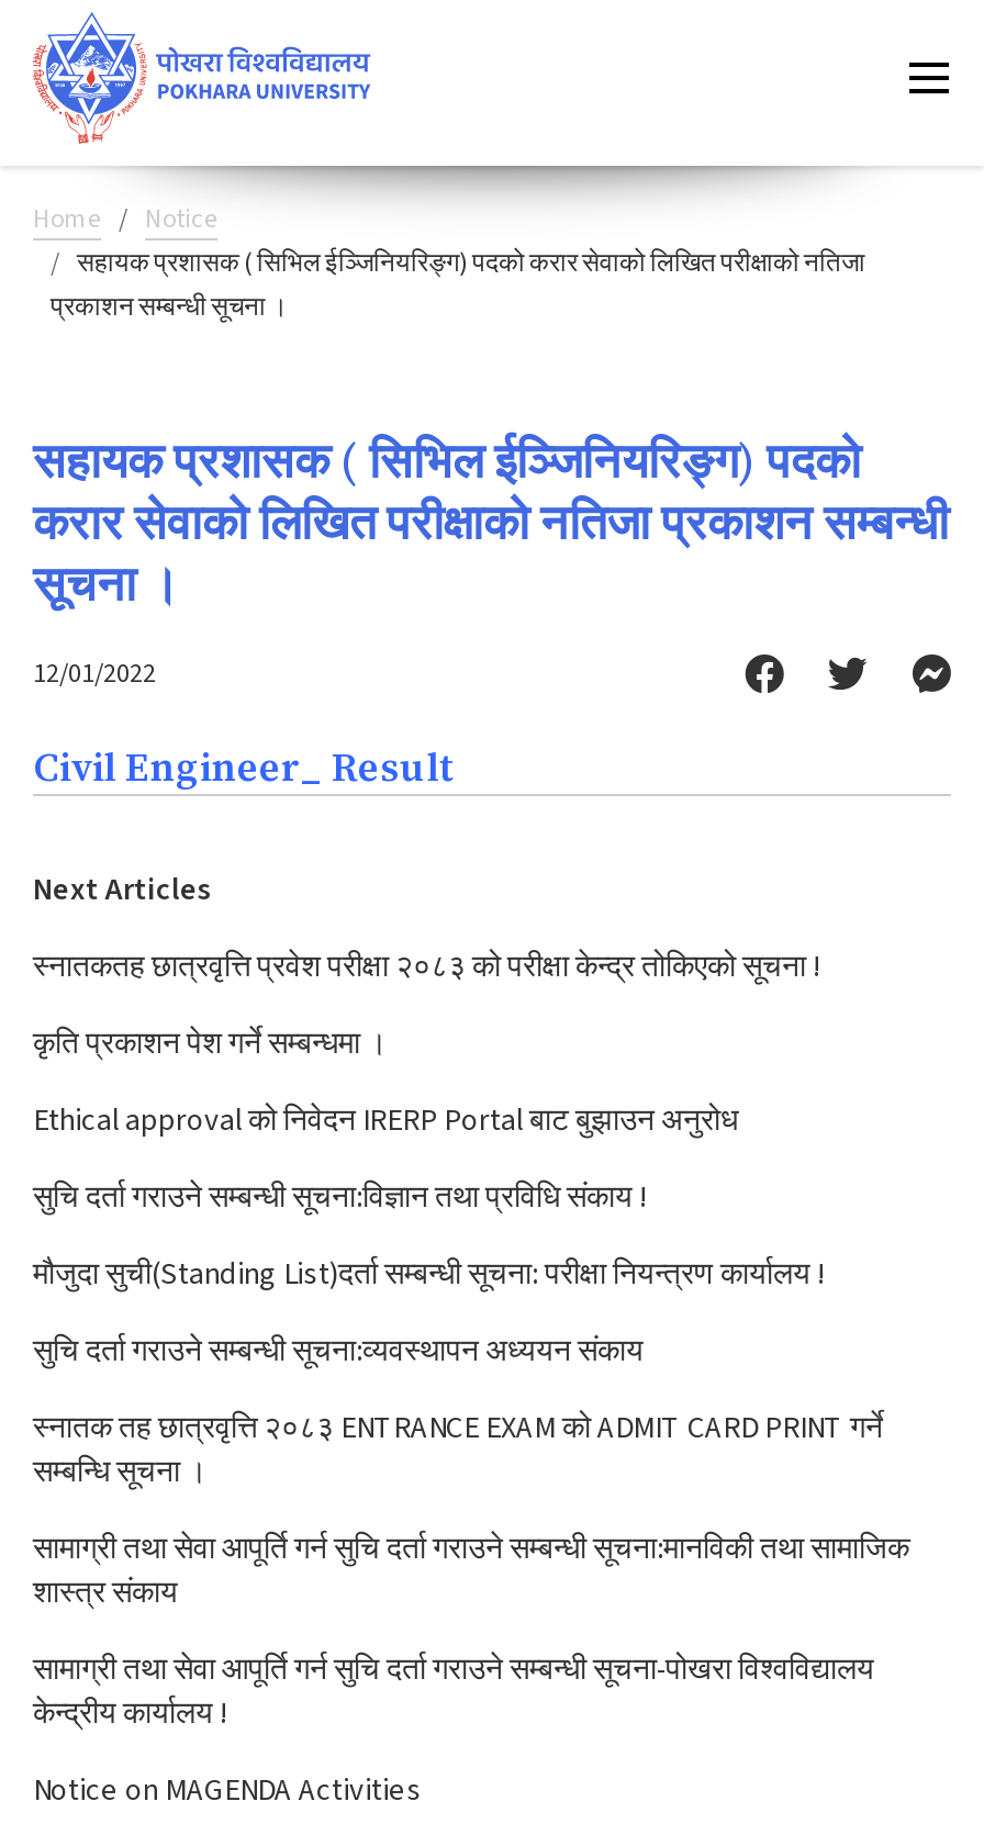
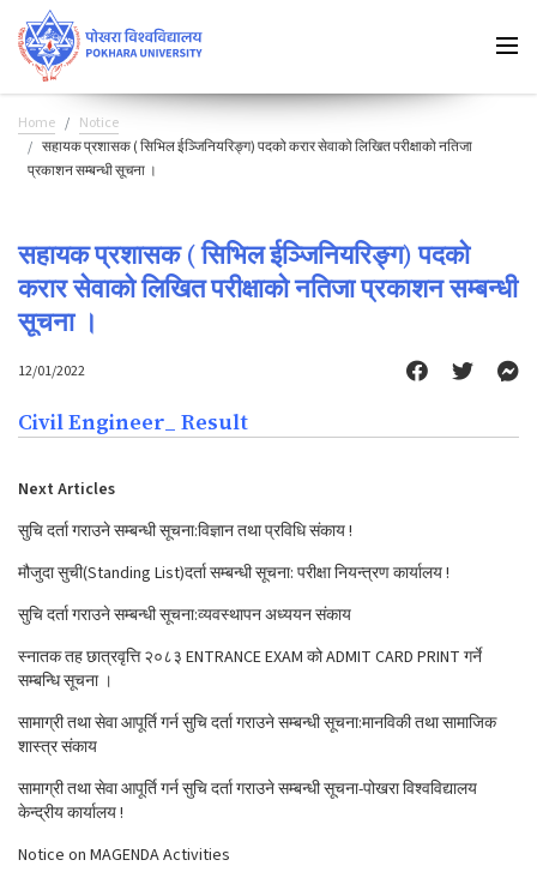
- स्नातकतह छात्रवृत्ति प्रवेश परीक्षा २०८३ को परीक्षा केन्द्र तोकिएको सूचना !
- कृति प्रकाशन पेश गर्ने सम्बन्धमा ।
- Ethical approval को निवेदन IRERP Portal बाट बुझाउन अनुरोध
